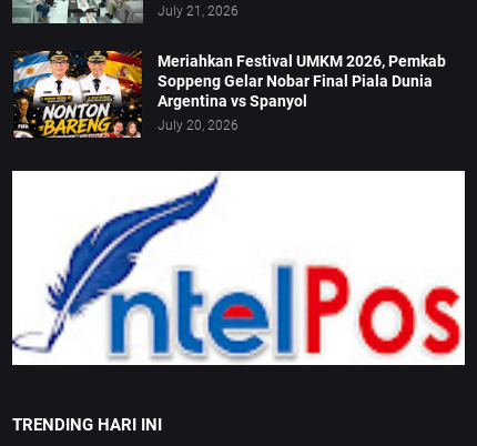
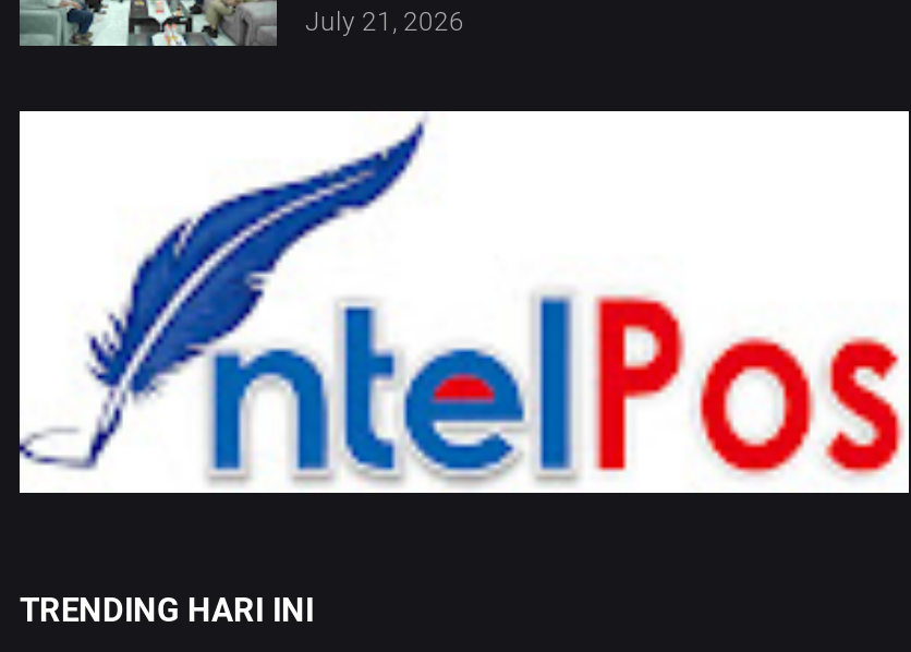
- [image]
- Meriahkan Festival UMKM 2026, Pemkab
- Soppeng Gelar Nobar Final Piala Dunia
- Argentina vs Spanyol
- July 20, 2026
